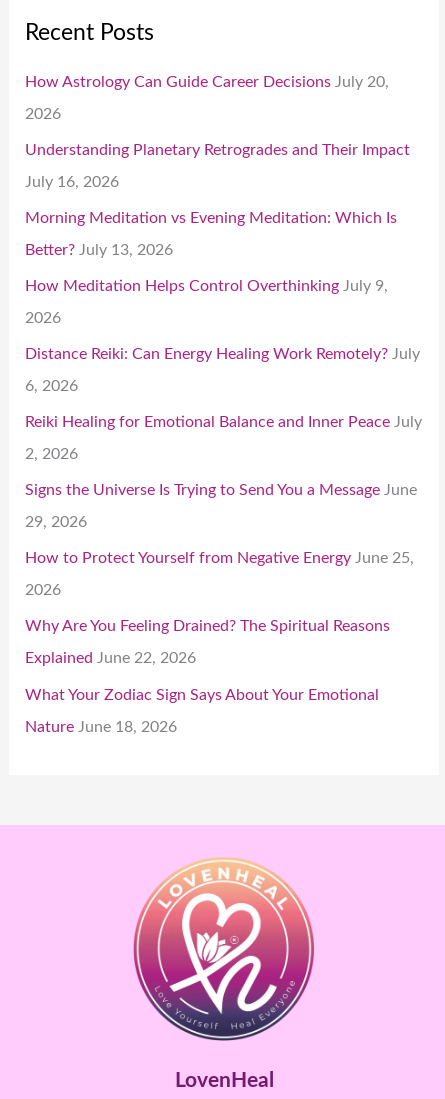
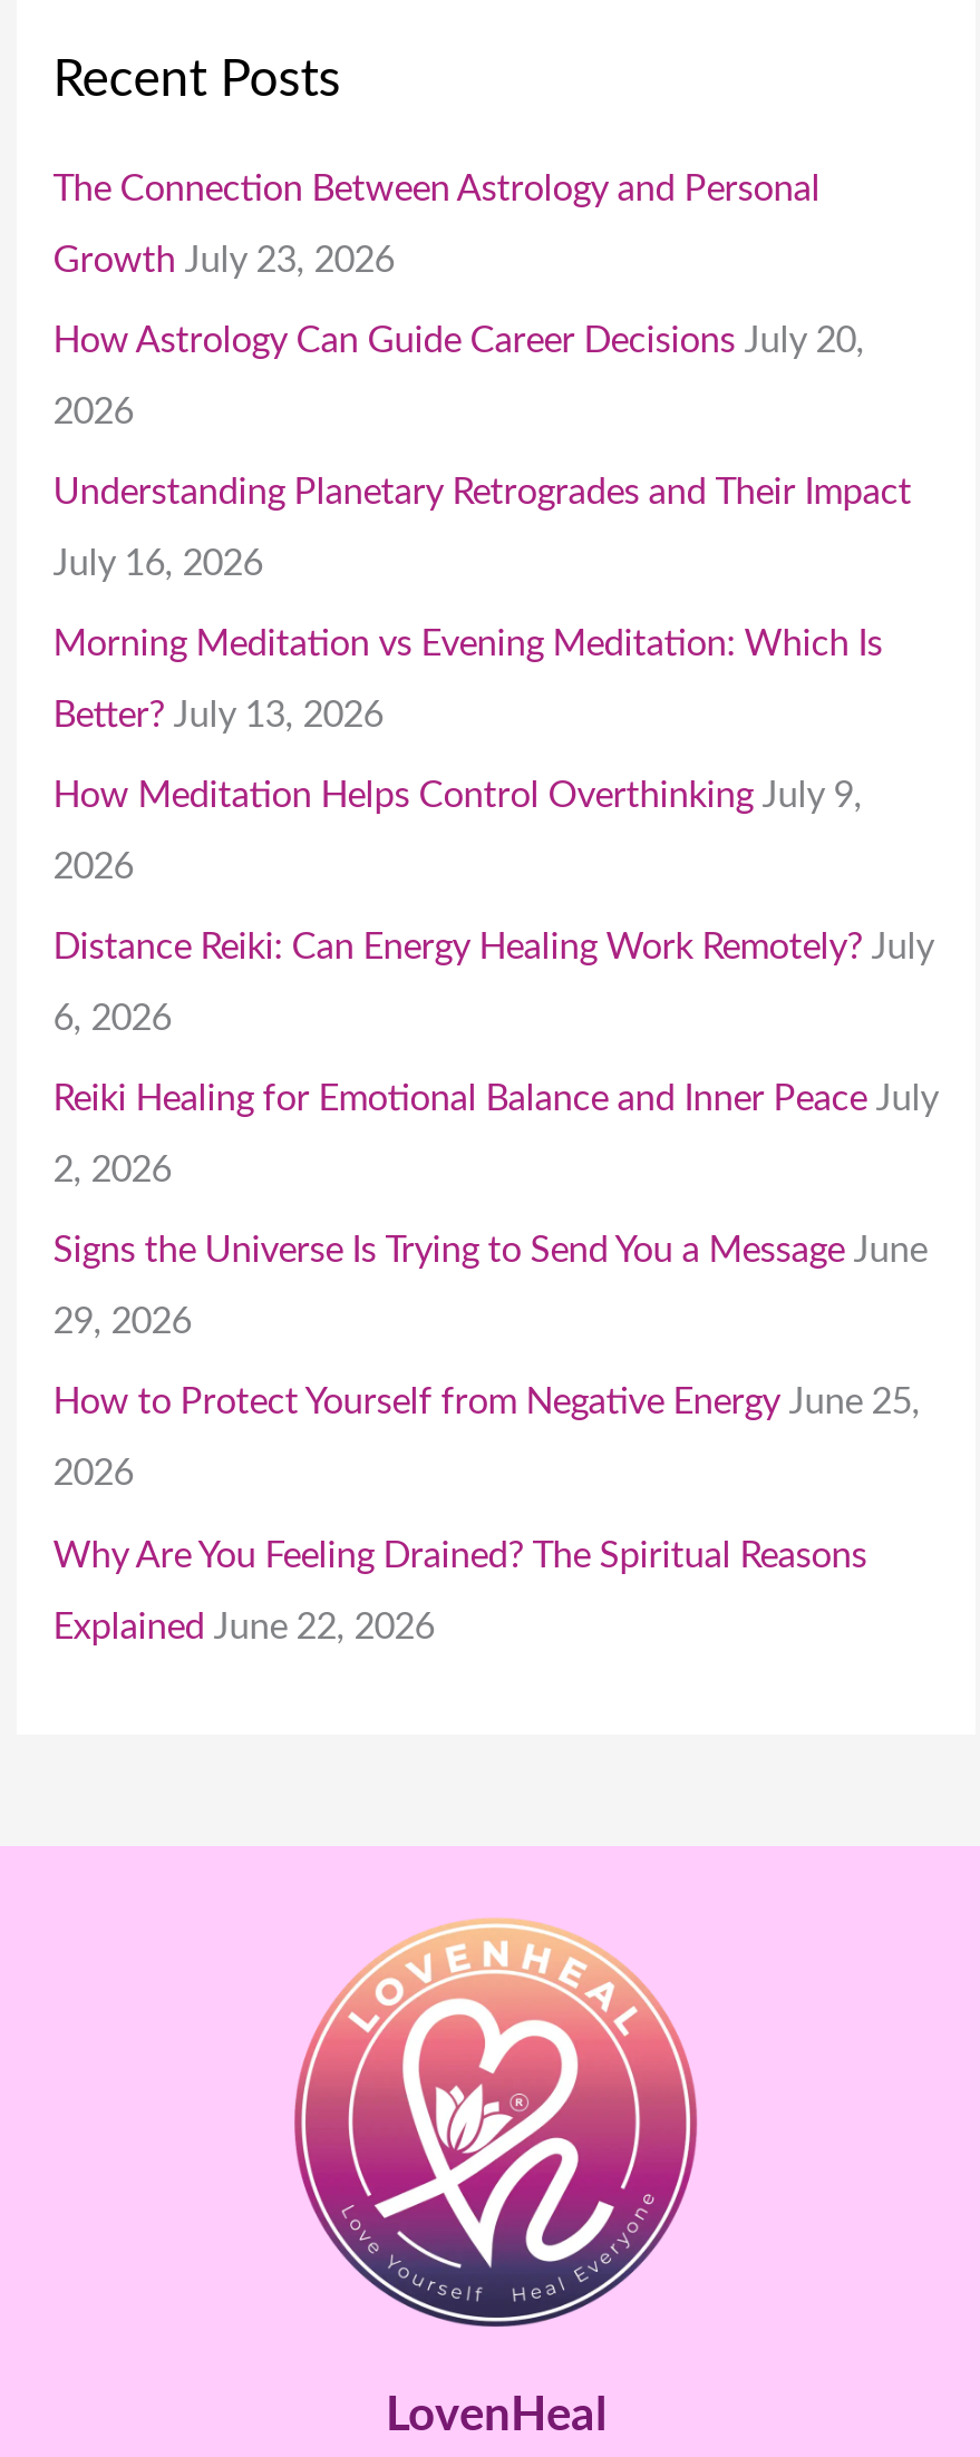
+ The Connection Between Astrology and Personal
+ Growth July 23, 2026

moved down: How Astrology Can Guide Career Decisions July 20, | 2026 | Understanding Planetary Retrogrades and Their Impact | ... | Why Are You Feeling Drained? The Spiritual Reasons | Explained June 22, 2026

- What Your Zodiac Sign Says About Your Emotional
- Nature June 18, 2026
